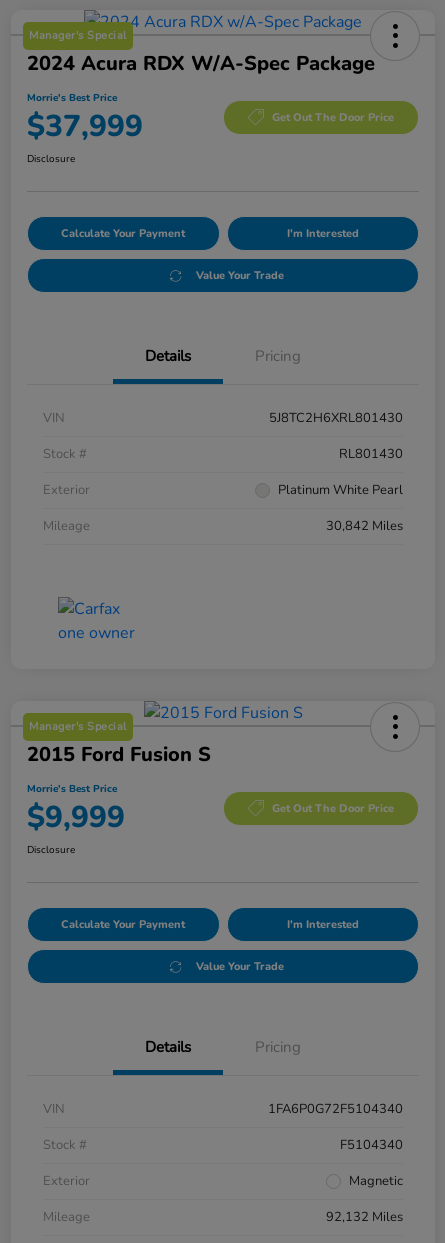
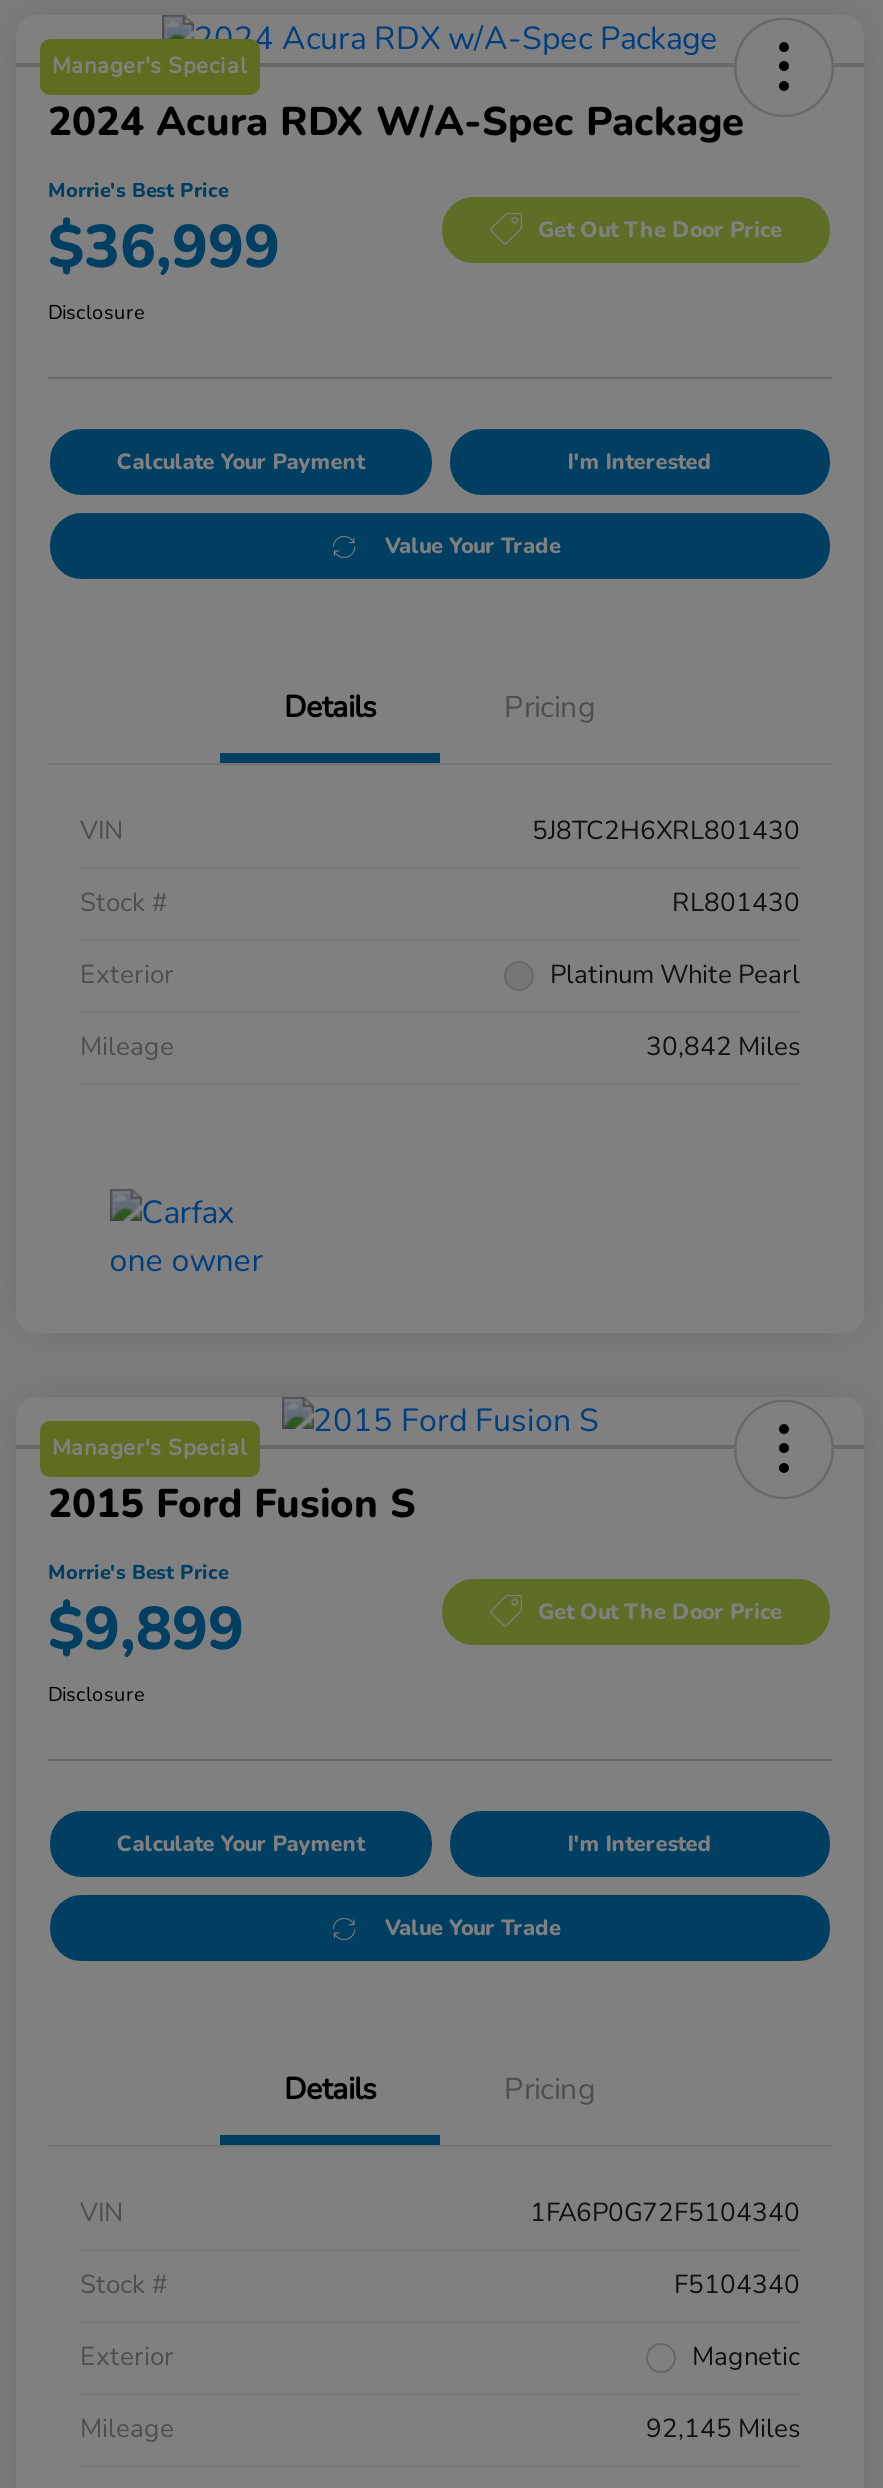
- $37,999
+ $36,999

- $9,999
+ $9,899

- 92,132 Miles
+ 92,145 Miles
